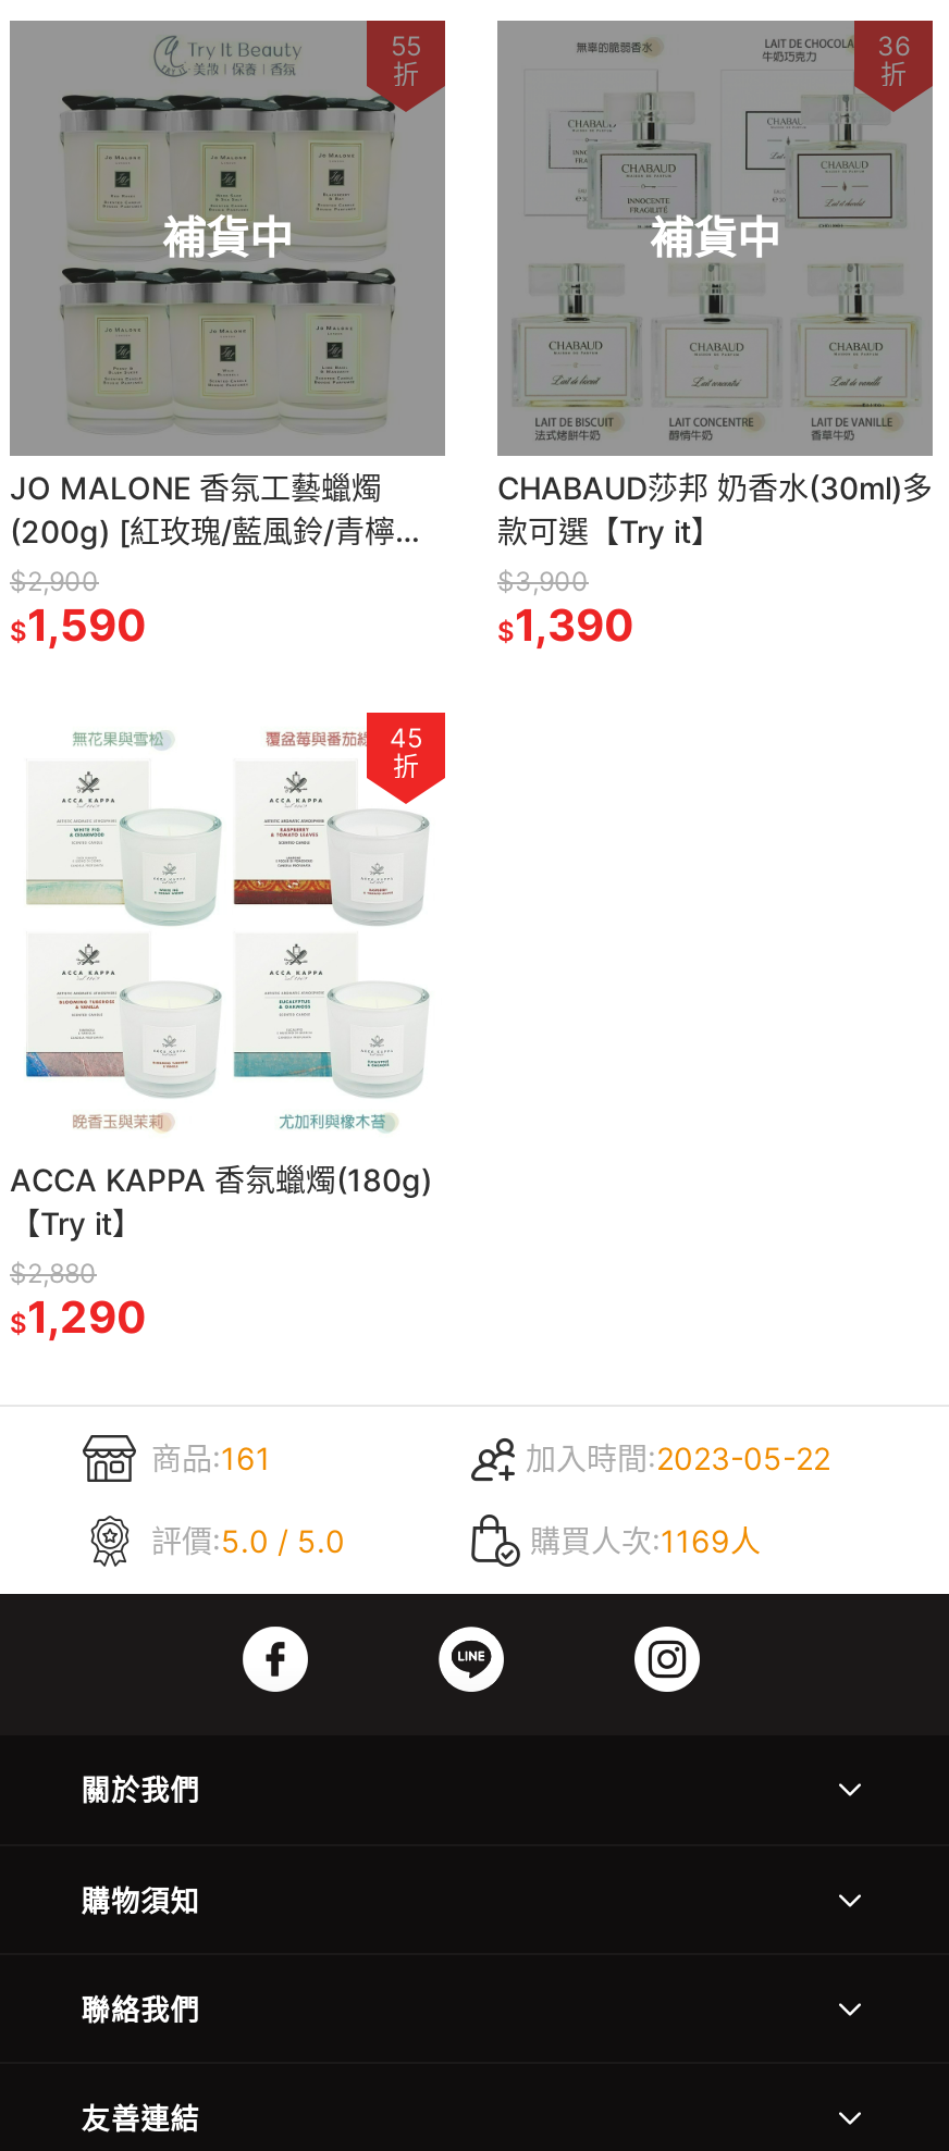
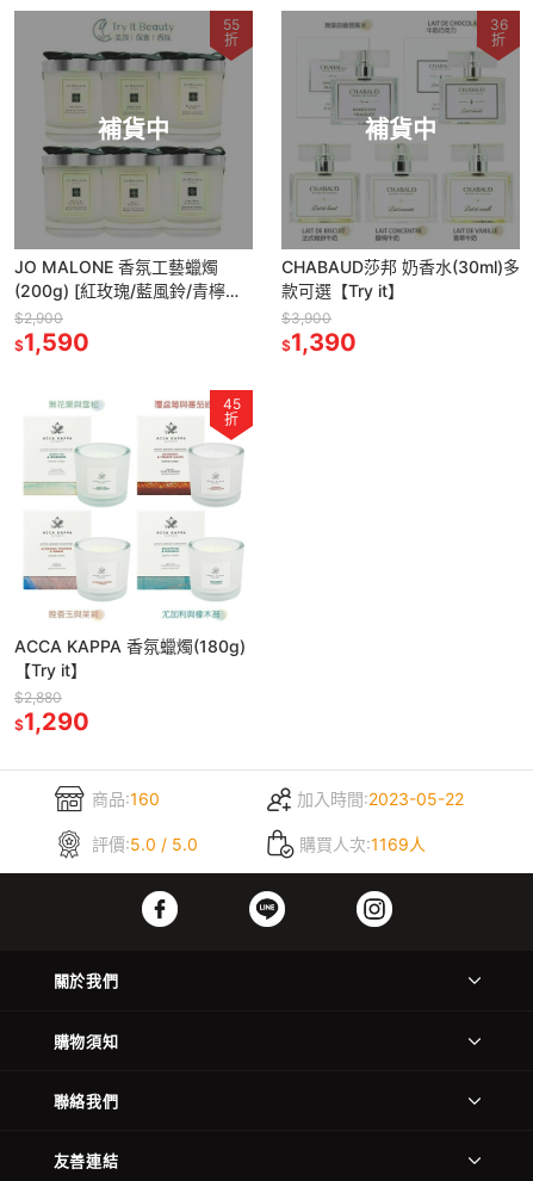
- 商品:161
+ 商品:160
